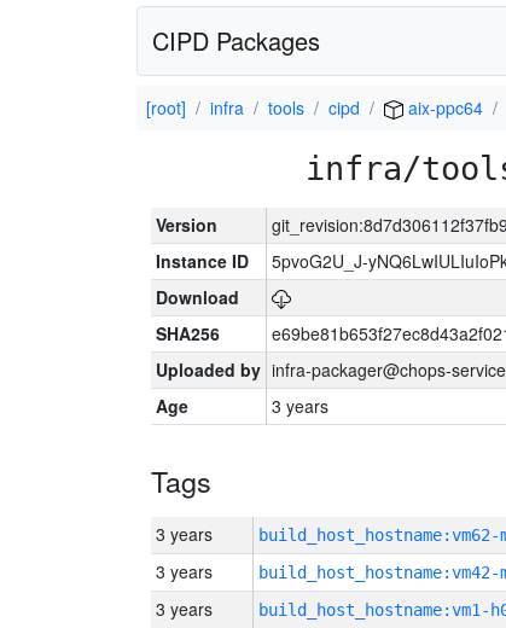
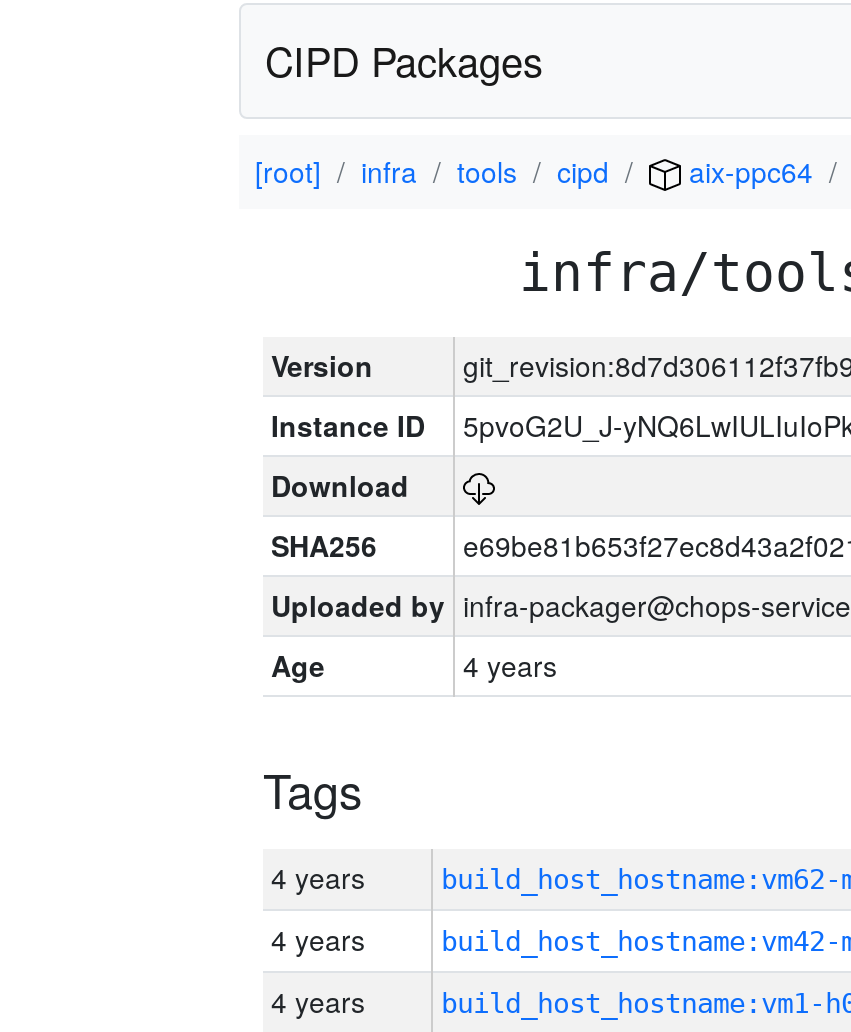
- 3 years
+ 4 years

- 3 years
+ 4 years

- 3 years
+ 4 years

- 3 years
+ 4 years
